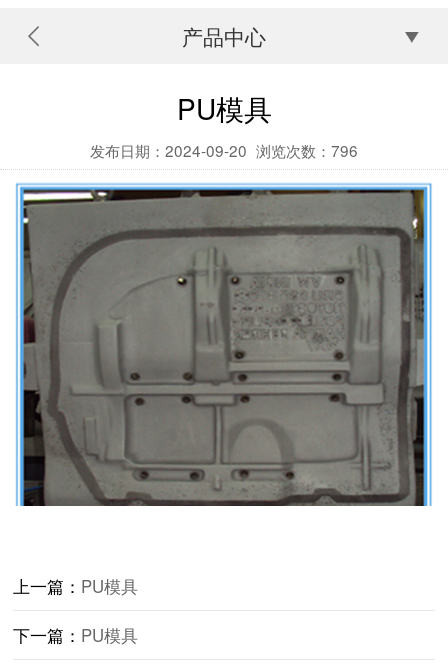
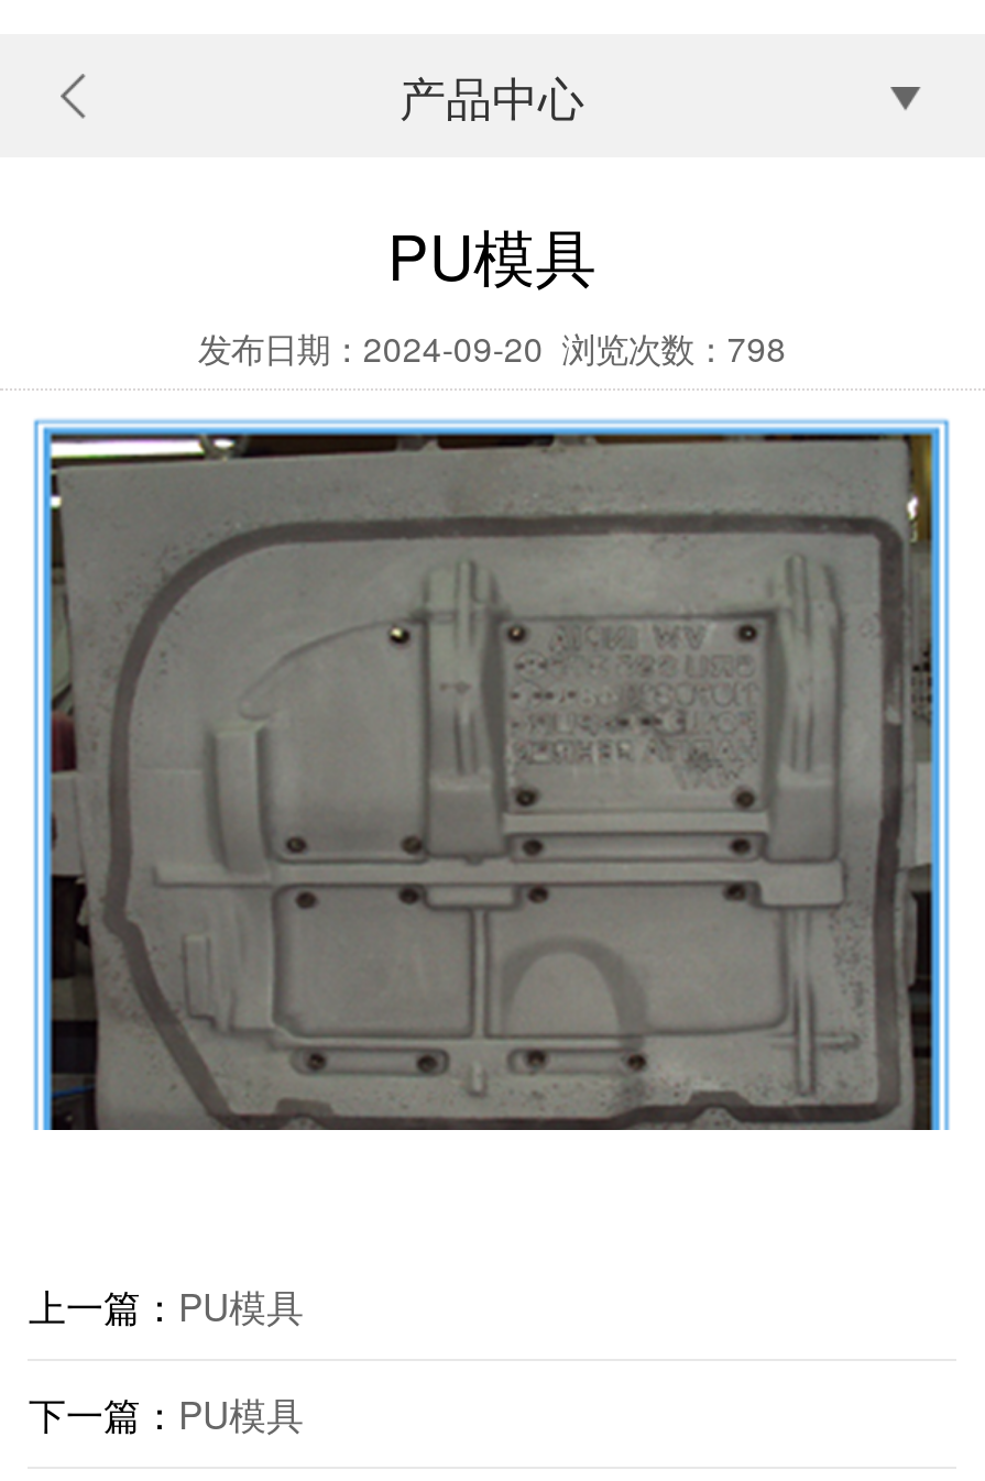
- 发布日期：2024-09-20 浏览次数：796
+ 发布日期：2024-09-20 浏览次数：798
